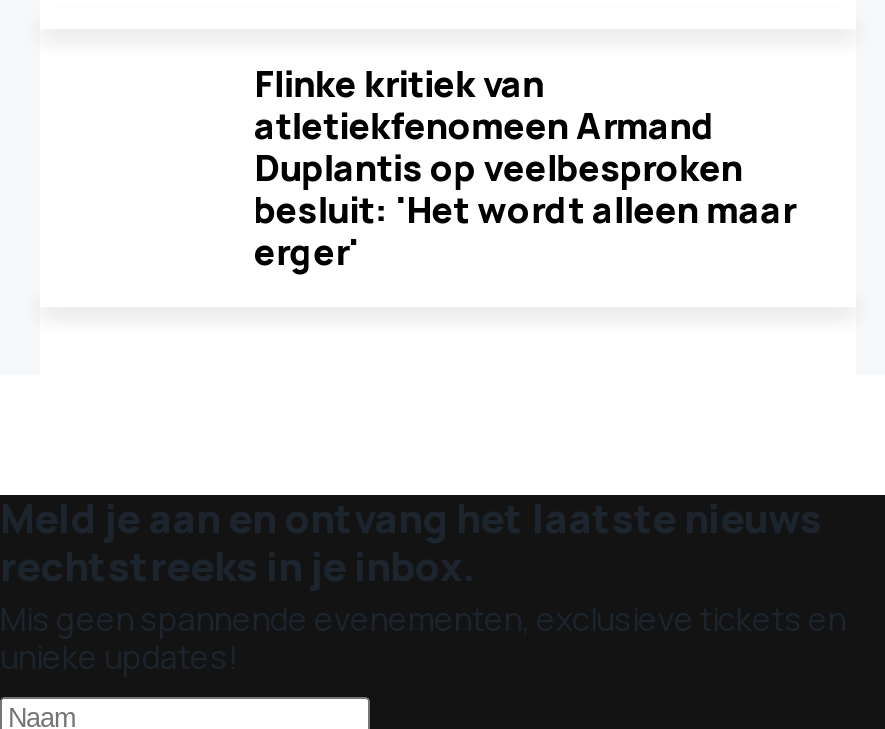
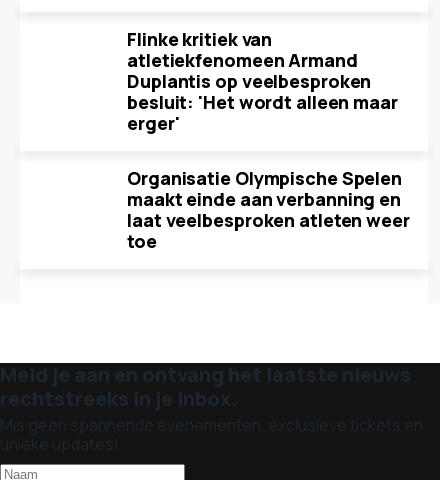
+ Organisatie Olympische Spelen
+ maakt einde aan verbanning en
+ laat veelbesproken atleten weer
+ toe
